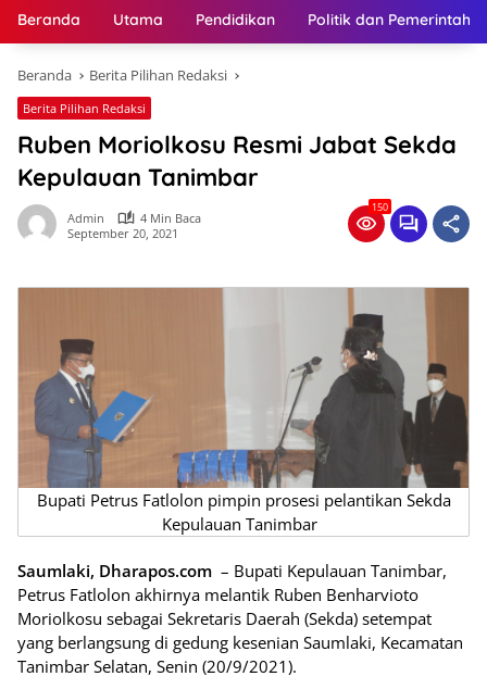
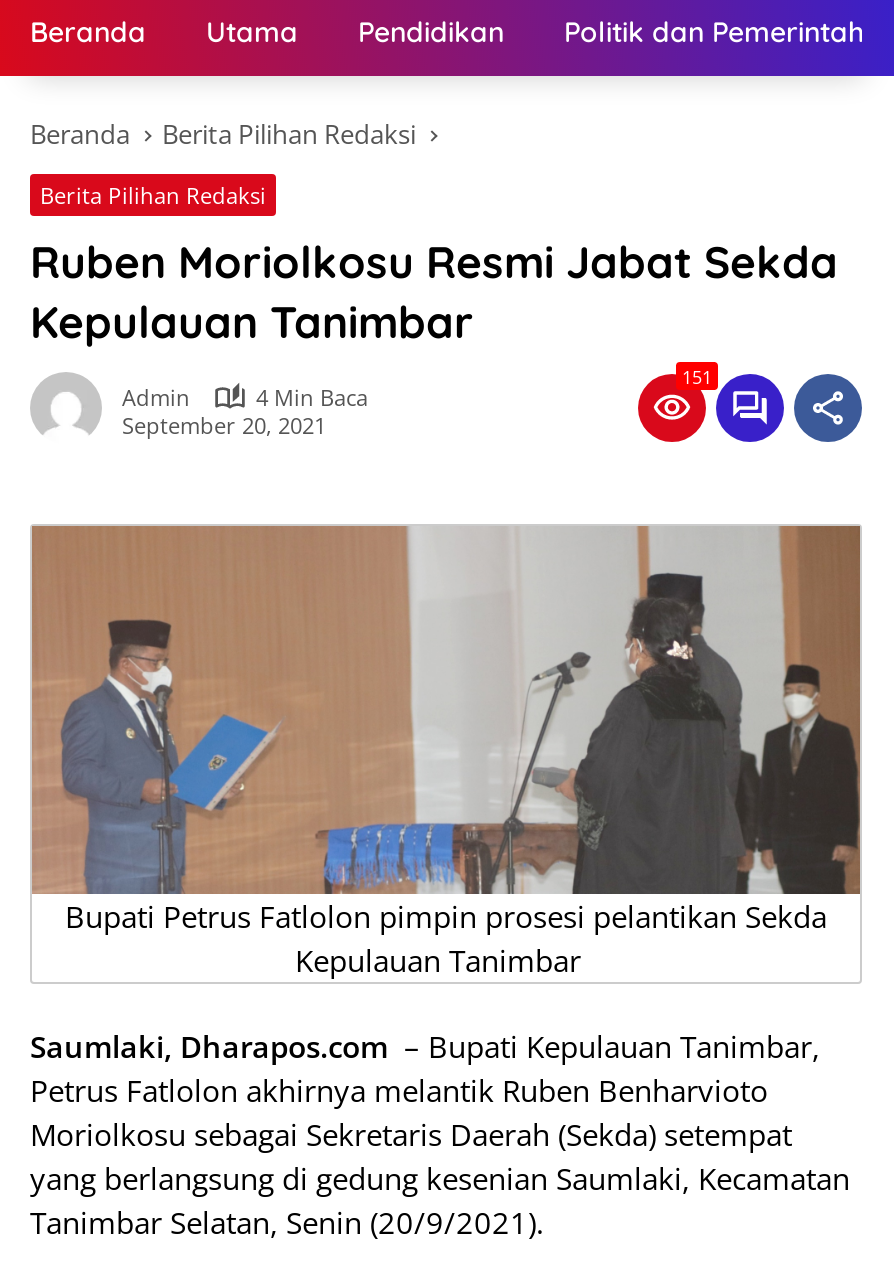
- 150
+ 151
